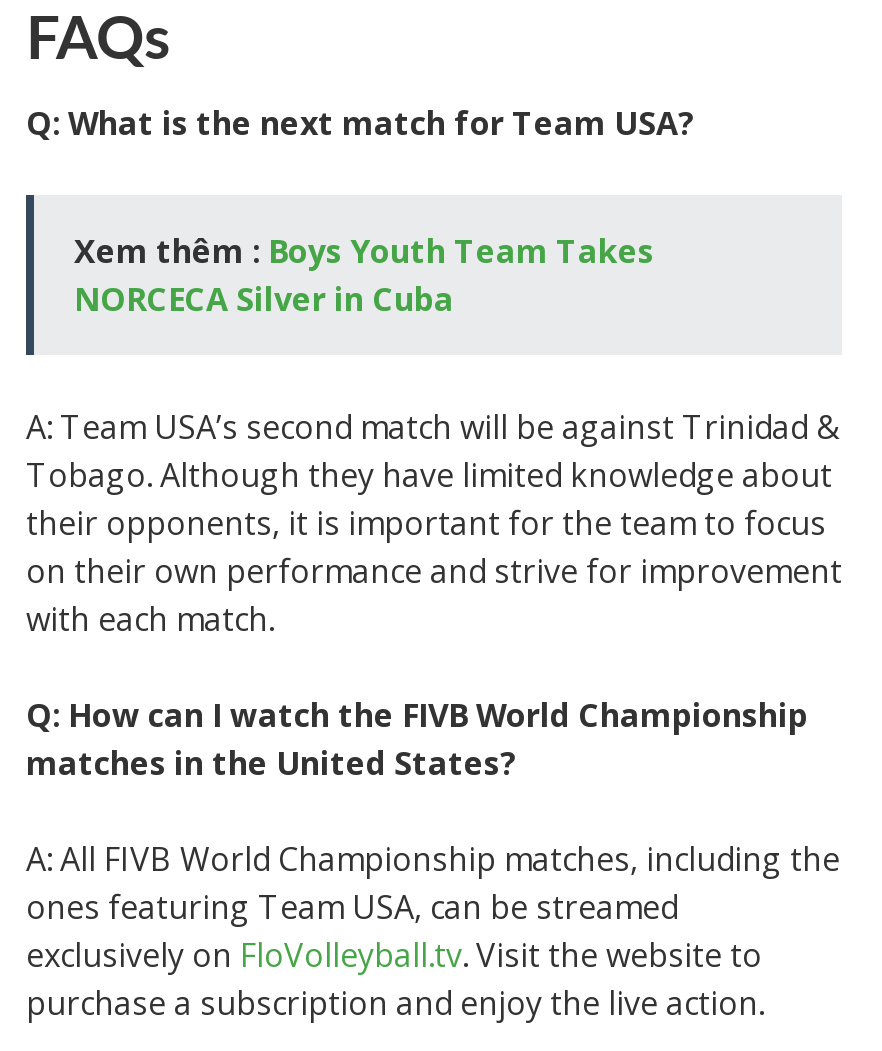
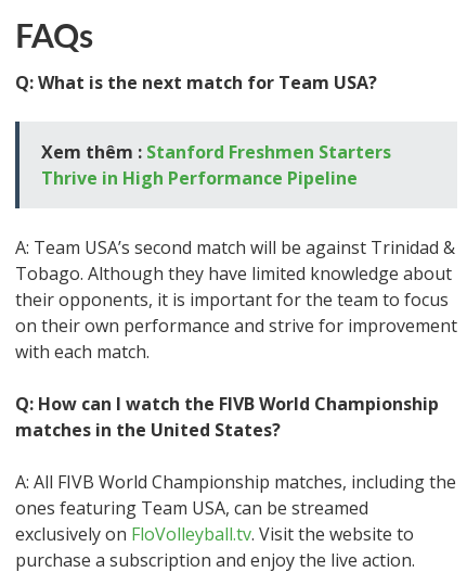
- Xem thêm : Boys Youth Team Takes
- NORCECA Silver in Cuba
+ Xem thêm : Stanford Freshmen Starters
+ Thrive in High Performance Pipeline
